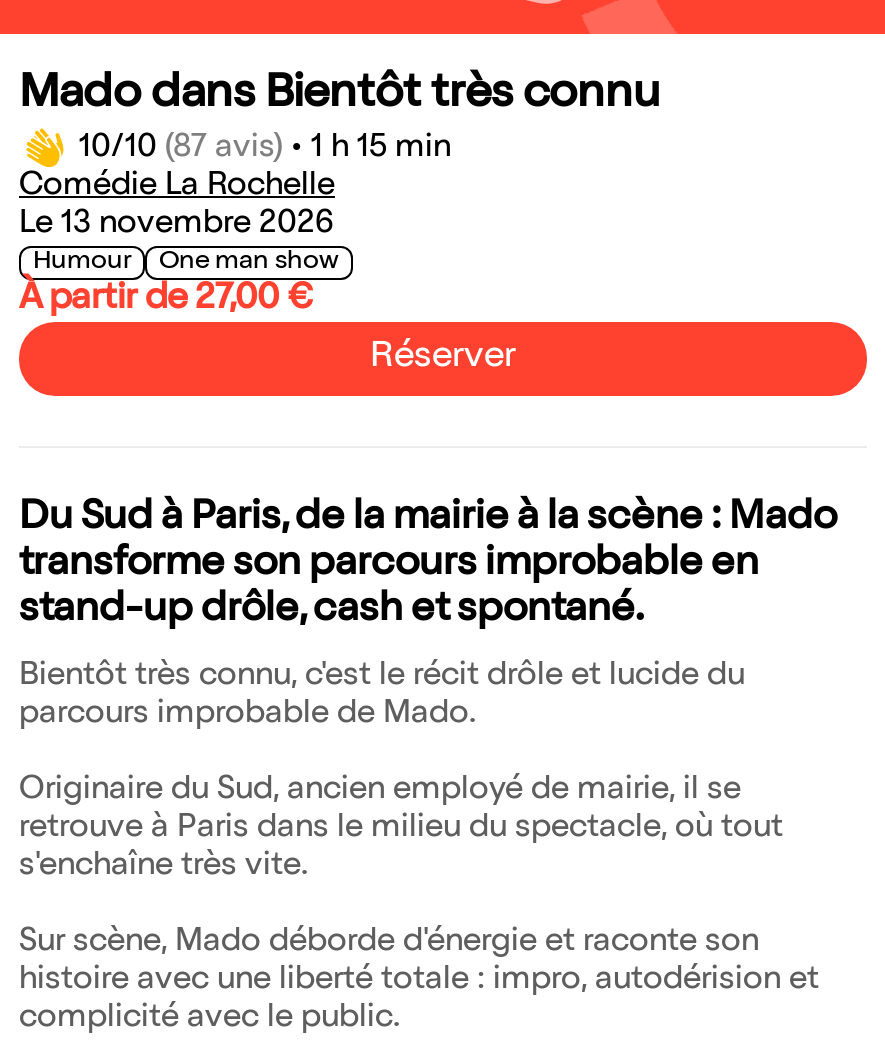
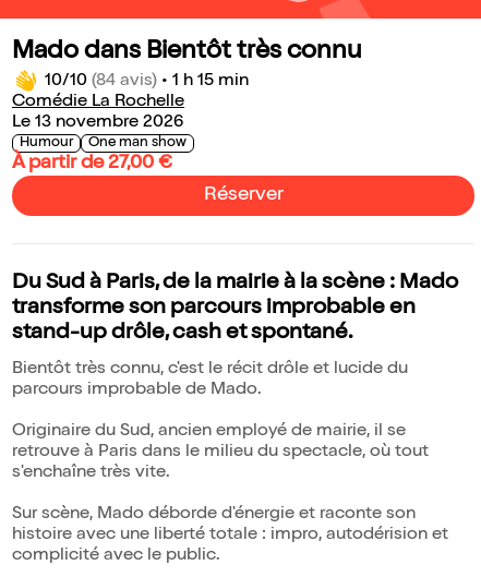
- 10/10 (87 avis) • 1 h 15 min
+ 10/10 (84 avis) • 1 h 15 min
